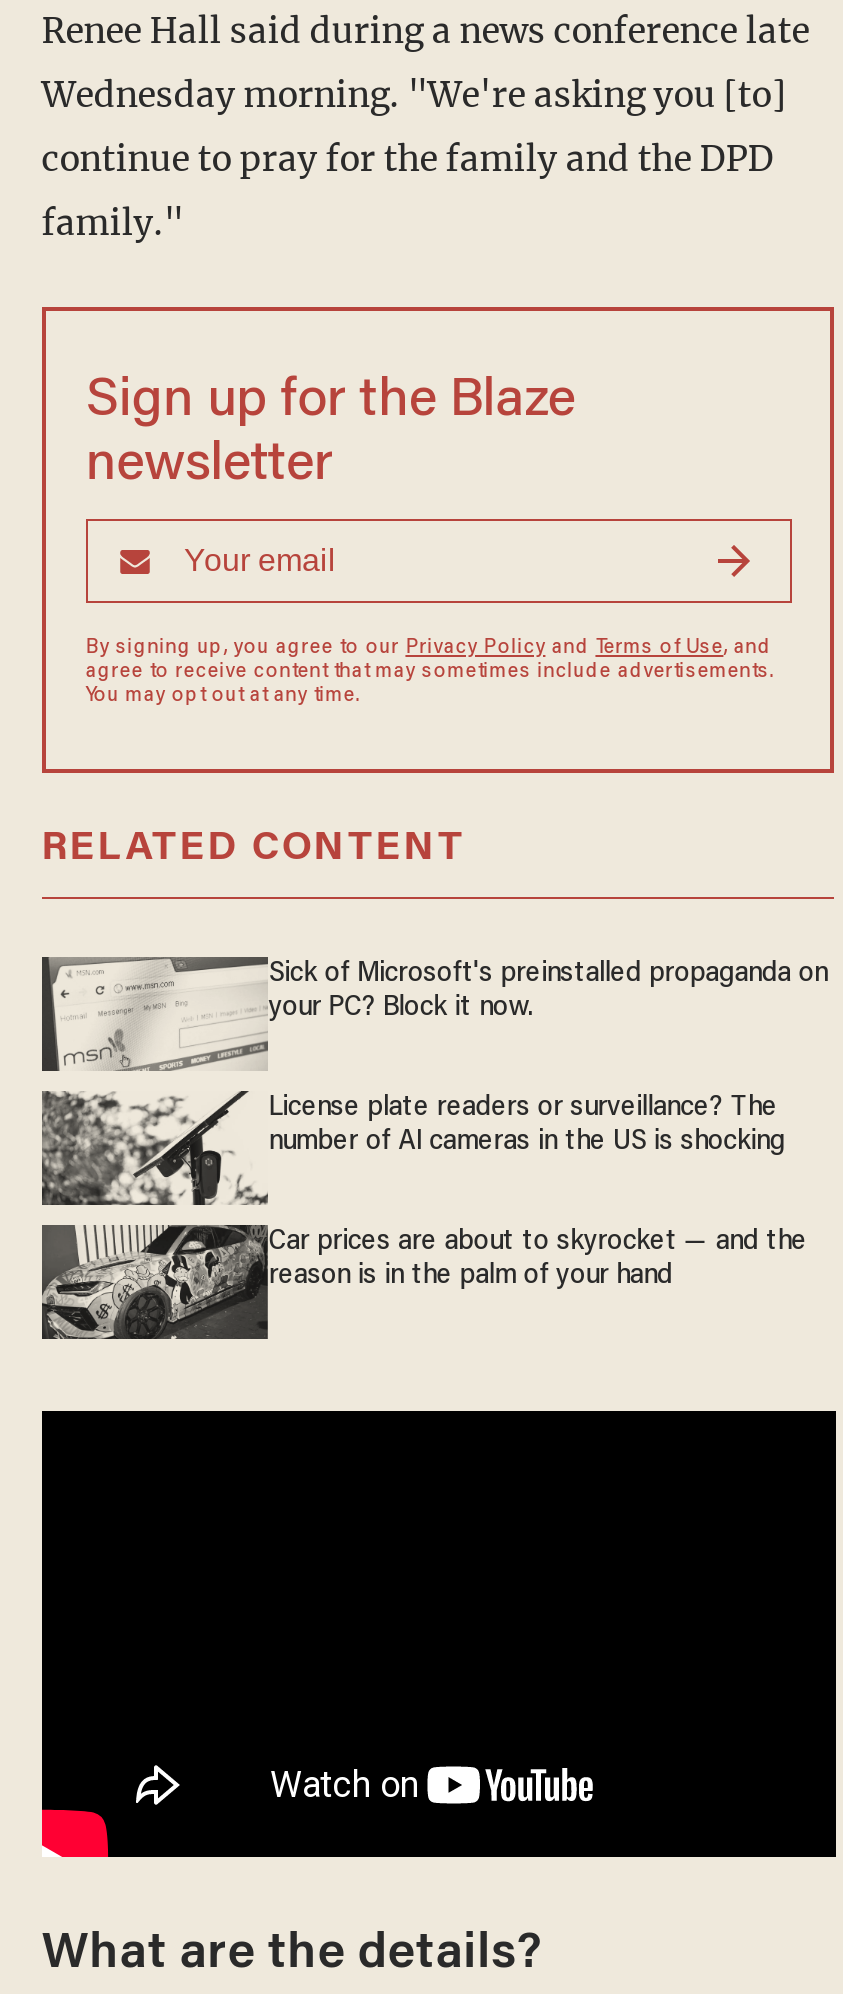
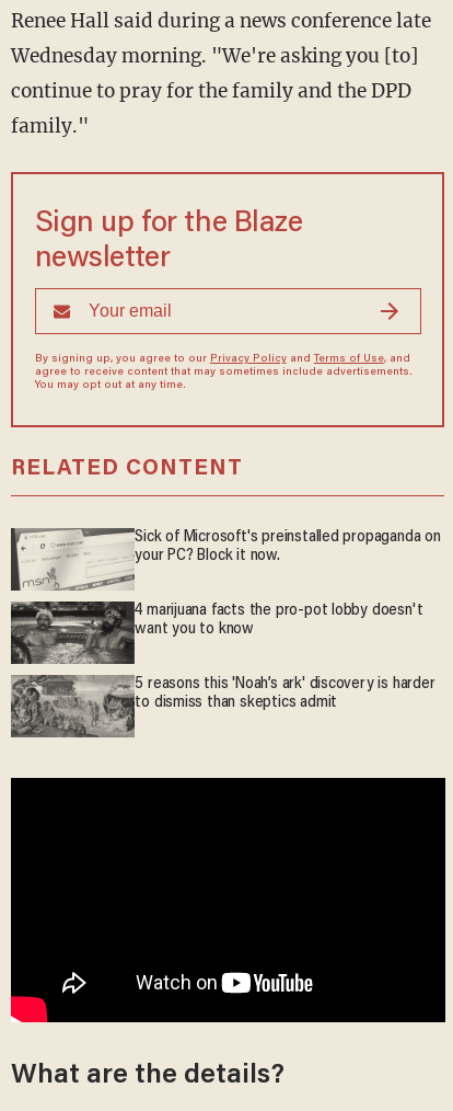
- [image]
- License plate readers or surveillance? The
- number of AI cameras in the US is shocking
+ [image]
+ 4 marijuana facts the pro-pot lobby doesn't
+ want you to know

- [image]
- Car prices are about to skyrocket — and the
- reason is in the palm of your hand
+ [image]
+ 5 reasons this 'Noah’s ark' discovery is harder
+ to dismiss than skeptics admit
